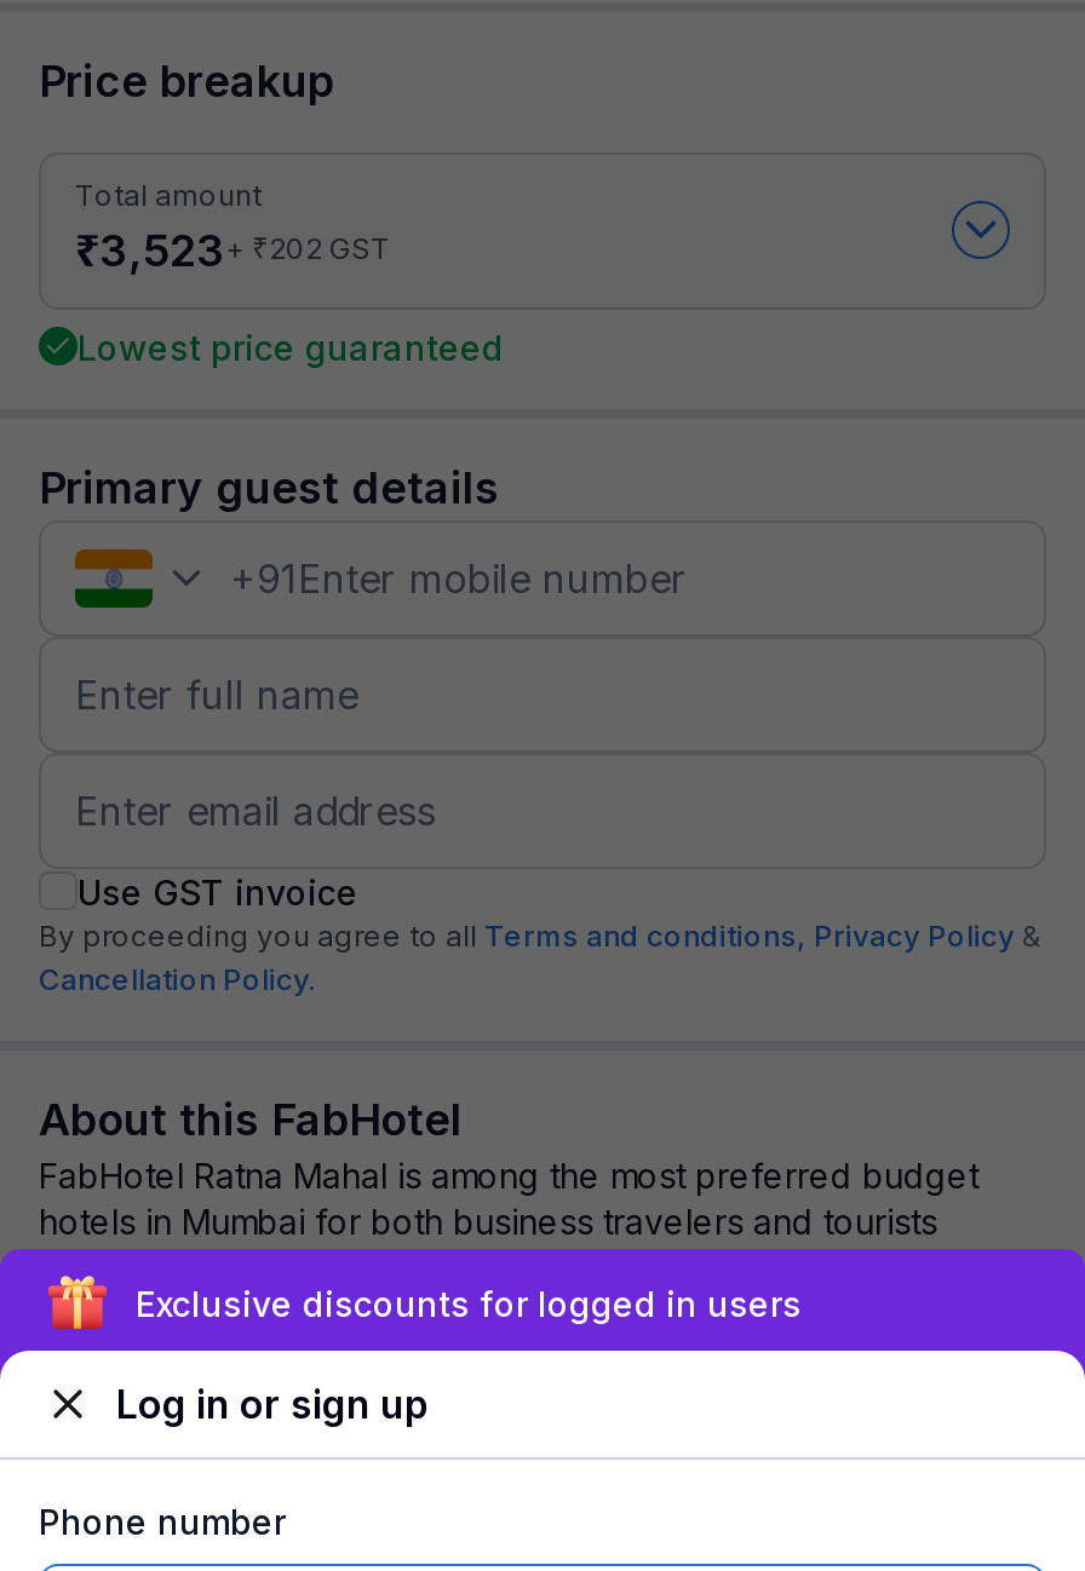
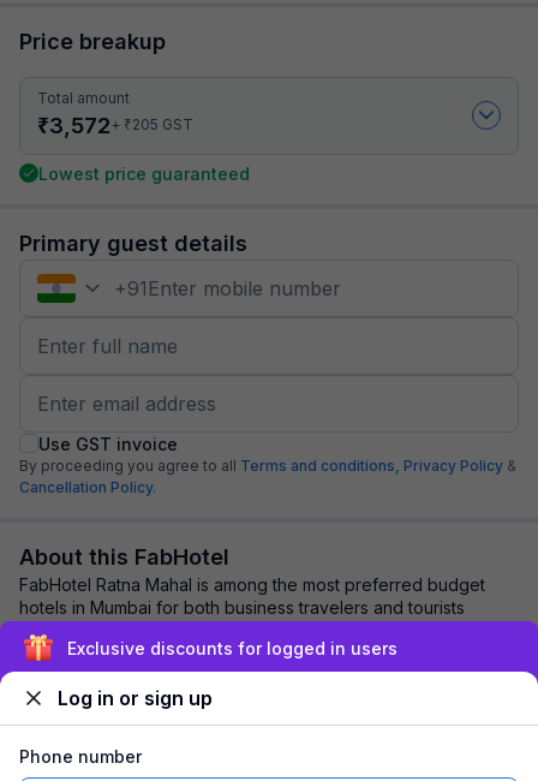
- ₹3,523+ ₹202GST
+ ₹3,572+ ₹205GST
